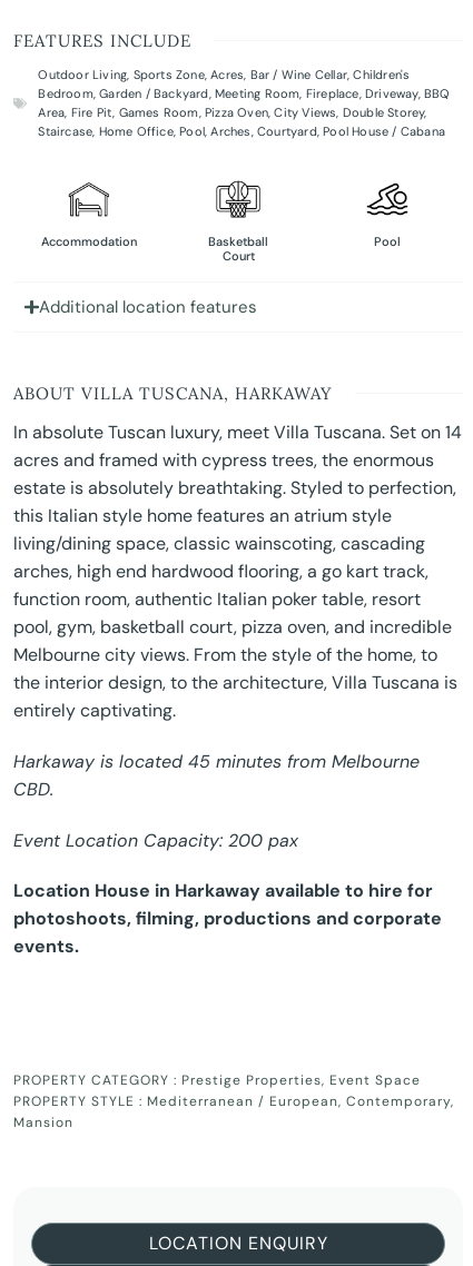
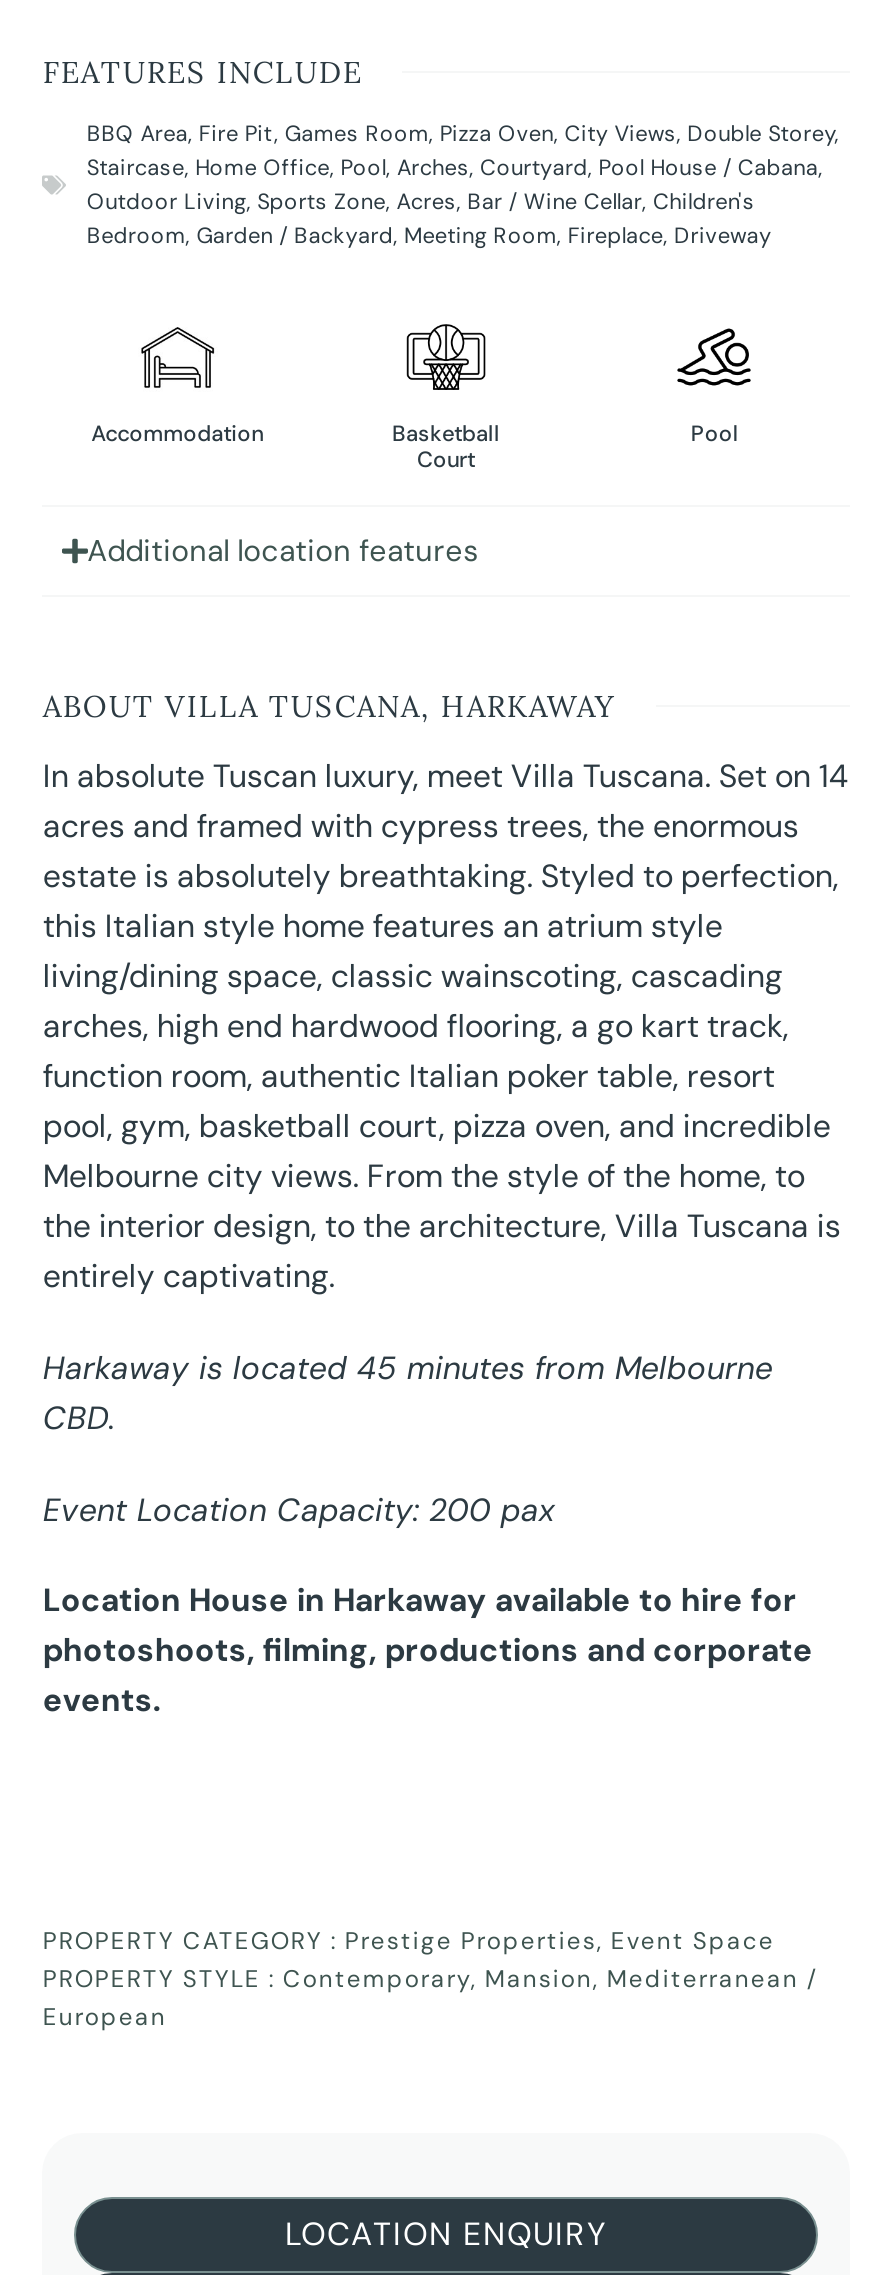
+ BBQ Area, Fire Pit, Games Room, Pizza Oven, City Views, Double Storey,
+ Staircase, Home Office, Pool, Arches, Courtyard, Pool House / Cabana,

moved down: Outdoor Living, Sports Zone, Acres, Bar / Wine Cellar, Children's

- Bedroom, Garden / Backyard, Meeting Room, Fireplace, Driveway, BBQ
- Area, Fire Pit, Games Room, Pizza Oven, City Views, Double Storey,
- Staircase, Home Office, Pool, Arches, Courtyard, Pool House / Cabana
+ Bedroom, Garden / Backyard, Meeting Room, Fireplace, Driveway

- PROPERTY STYLE : Mediterranean / European, Contemporary,
- Mansion
+ PROPERTY STYLE : Contemporary, Mansion, Mediterranean /
+ European
